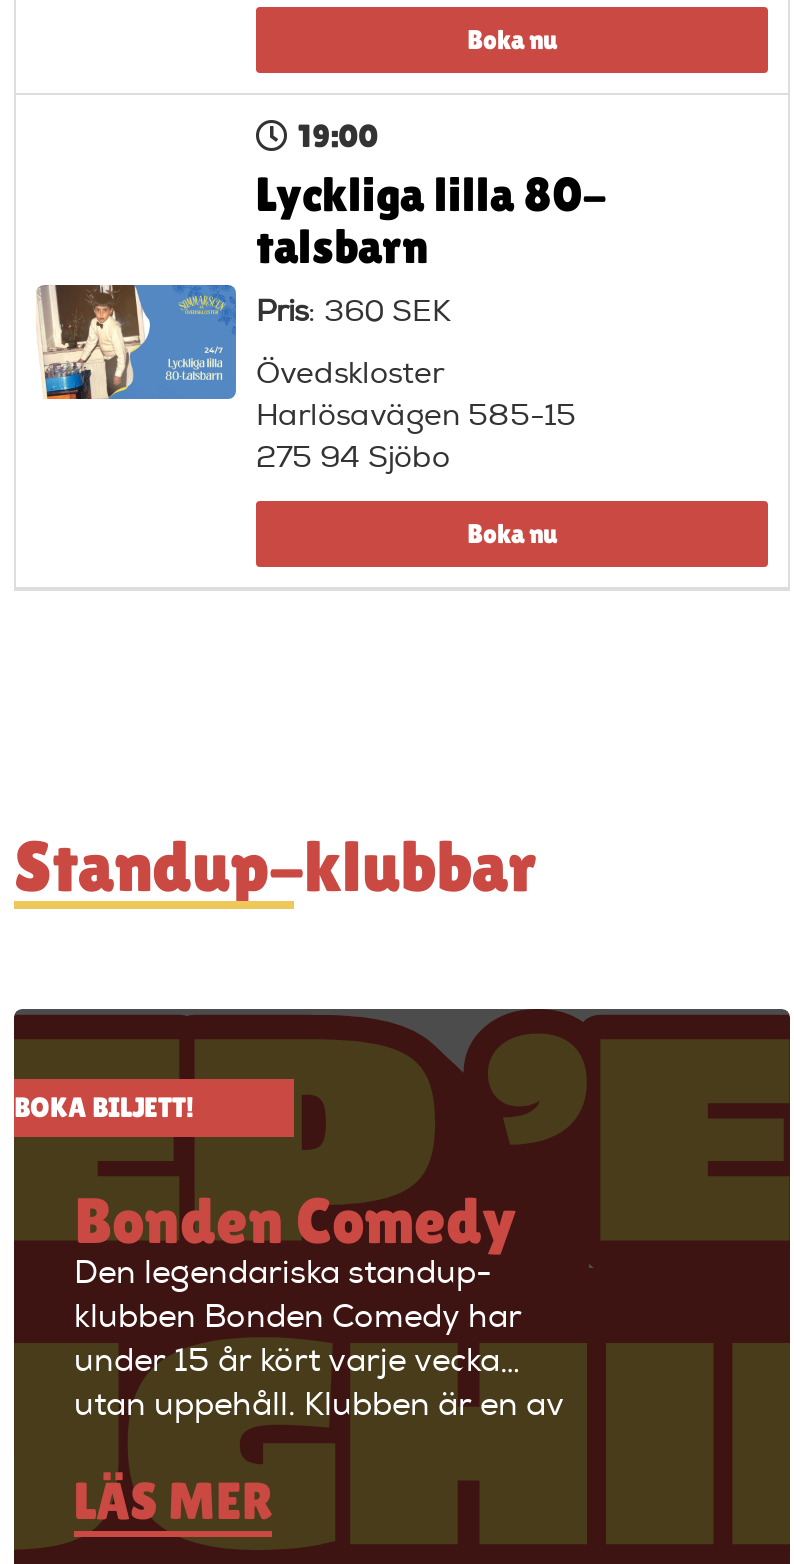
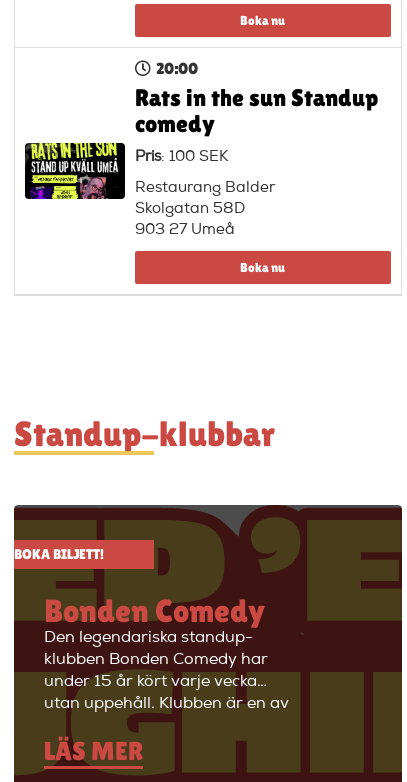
- 19:00
- Lyckliga lilla 80-
- talsbarn
+ 20:00
+ Rats in the sun Standup
+ comedy

- [image]
- Pris: 360 SEK
+ [image]
+ Pris: 100 SEK

- Övedskloster
- Harlösavägen 585-15
- 275 94 Sjöbo
+ Restaurang Balder
+ Skolgatan 58D
+ 903 27 Umeå
